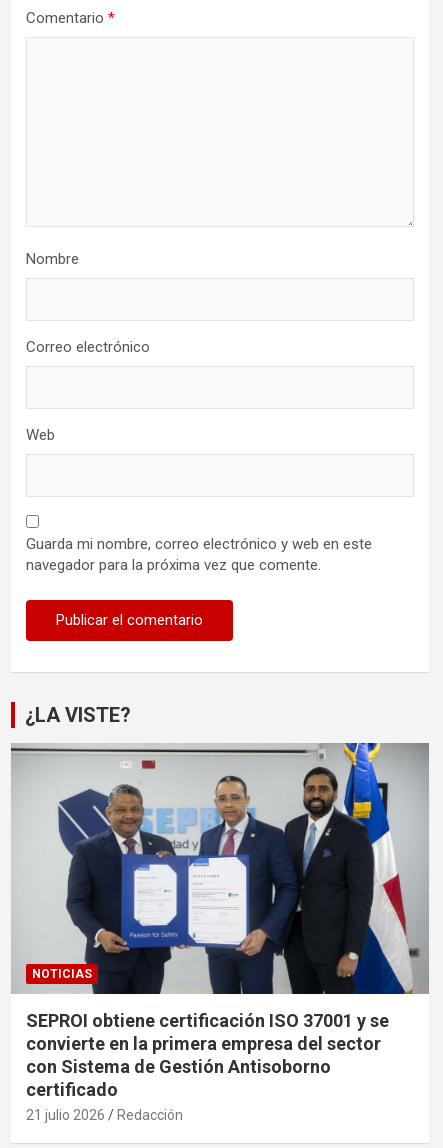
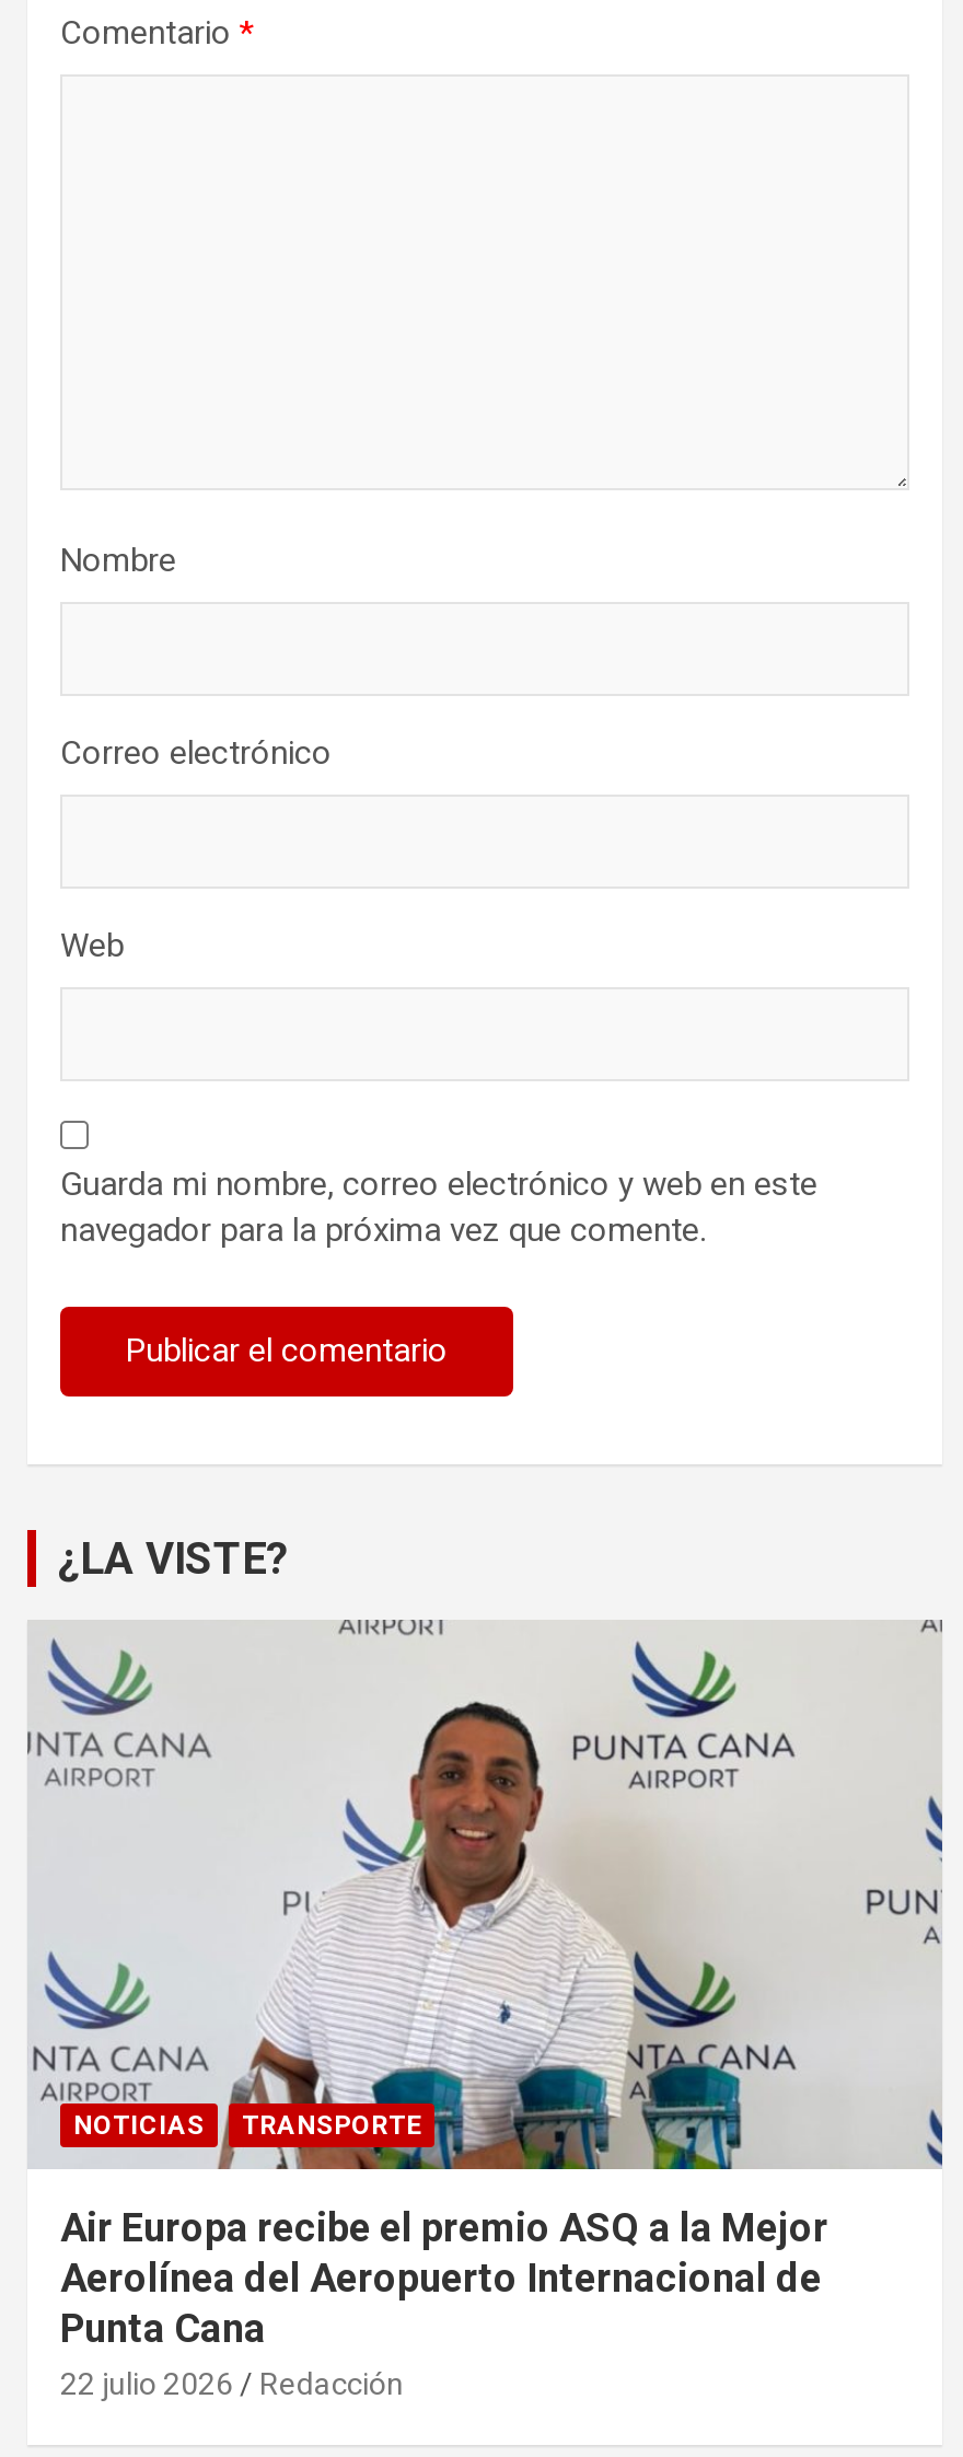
- [image]
- SEPROI obtiene certificación ISO 37001 y se
- convierte en la primera empresa del sector
- con Sistema de Gestión Antisoborno
- certificado
- 21 julio 2026
+ [image]
+ TRANSPORTE
+ Air Europa recibe el premio ASQ a la Mejor
+ Aerolínea del Aeropuerto Internacional de
+ Punta Cana
+ 22 julio 2026
